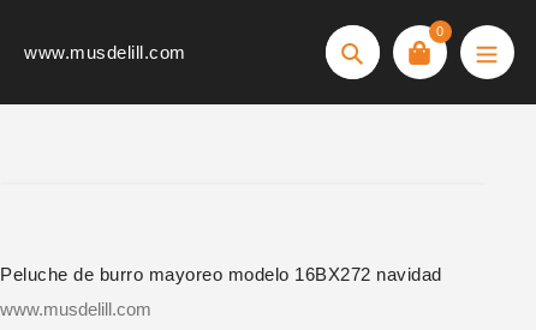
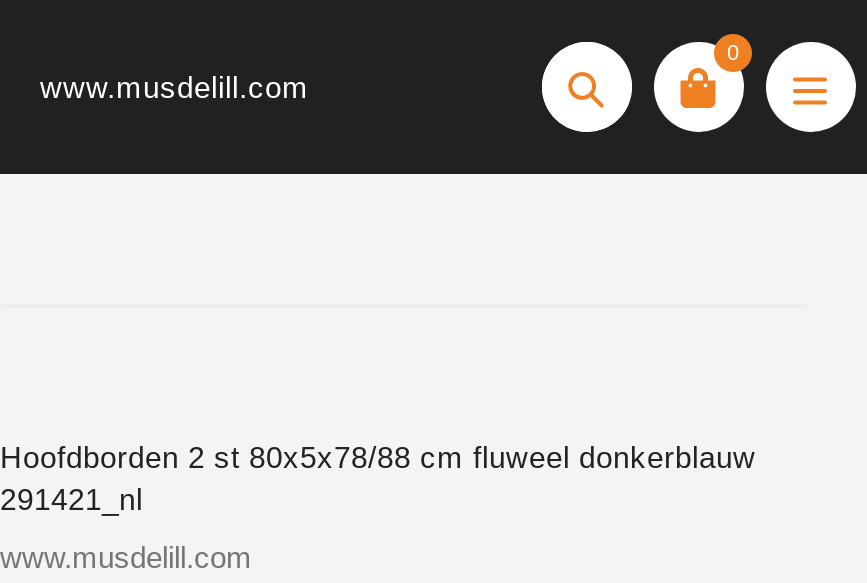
- Peluche de burro mayoreo modelo 16BX272 navidad
+ Hoofdborden 2 st 80x5x78/88 cm fluweel donkerblauw
+ 291421_nl
